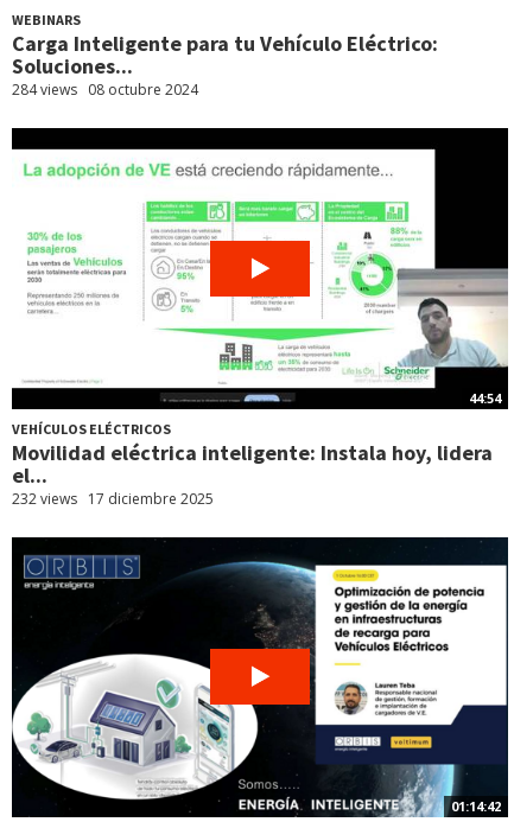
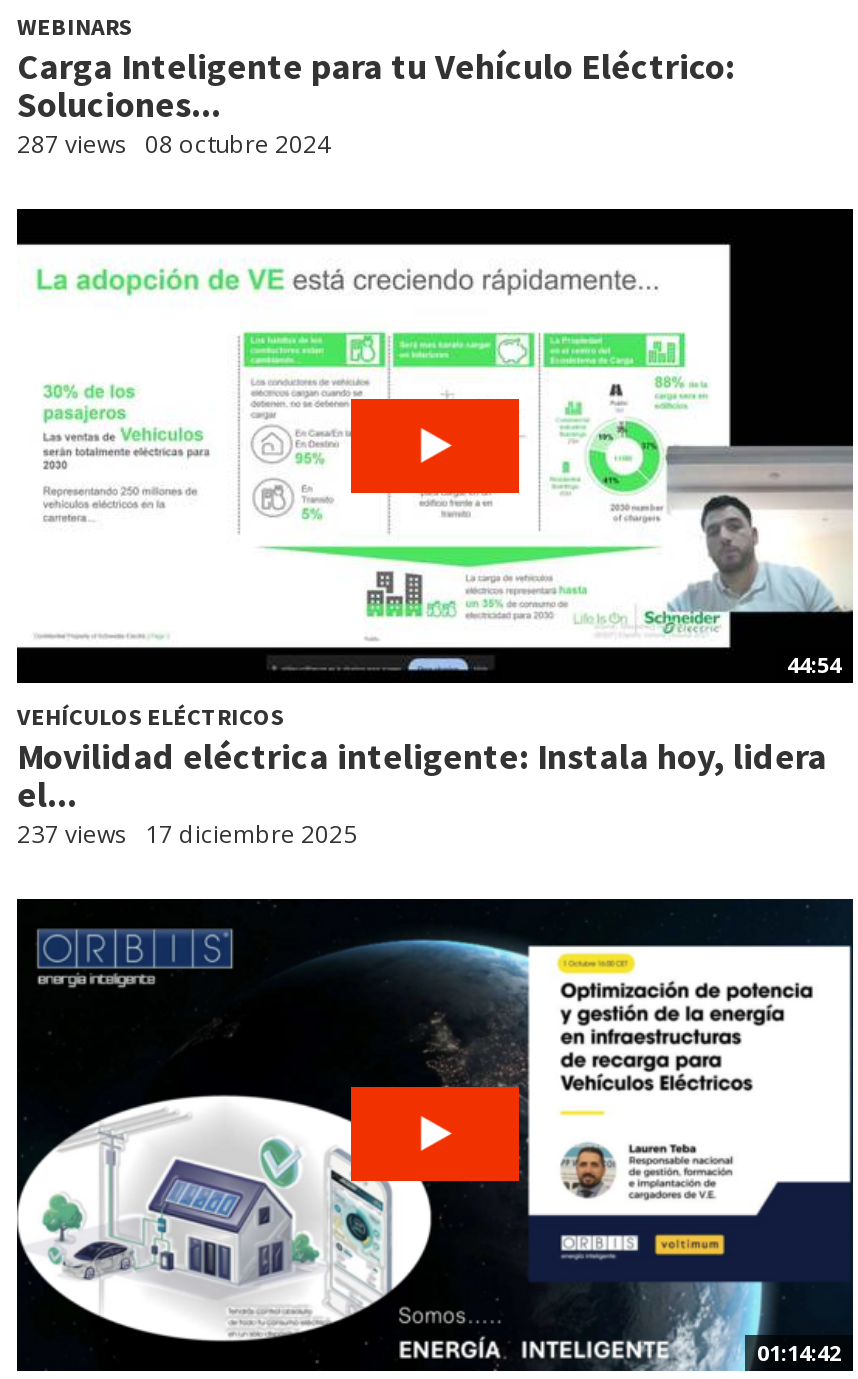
- 284 views 08 octubre 2024
+ 287 views 08 octubre 2024

- 232 views 17 diciembre 2025
+ 237 views 17 diciembre 2025
